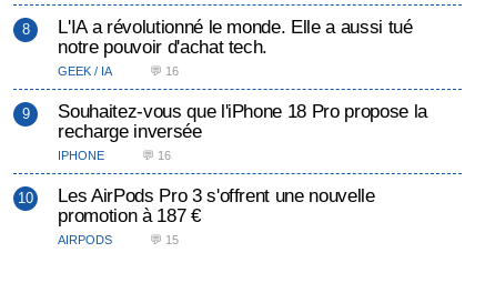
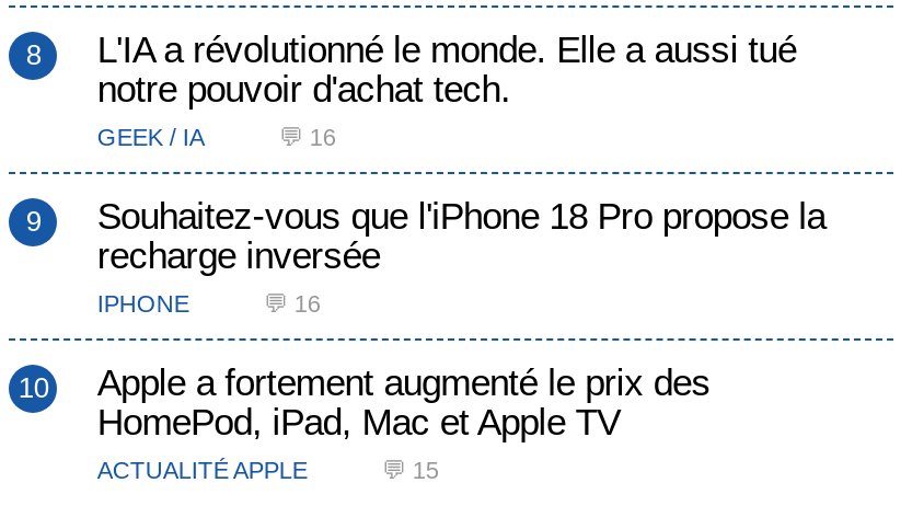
- Les AirPods Pro 3 s'offrent une nouvelle
- promotion à 187 €
- AIRPODS
+ Apple a fortement augmenté le prix des
+ HomePod, iPad, Mac et Apple TV
+ ACTUALITÉ APPLE
